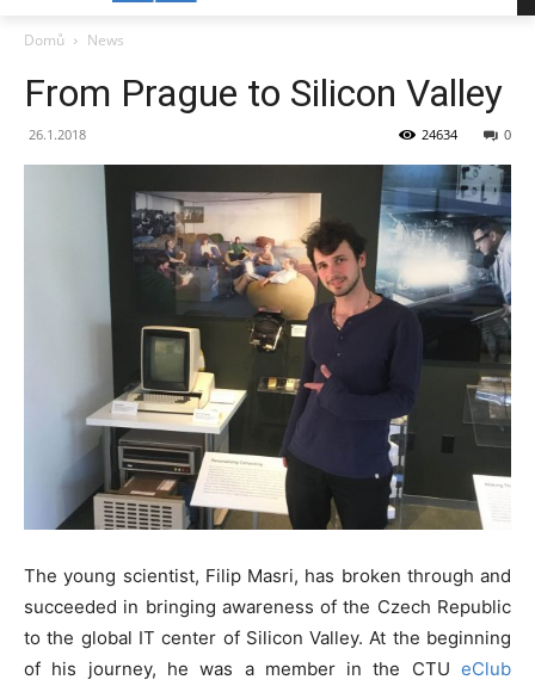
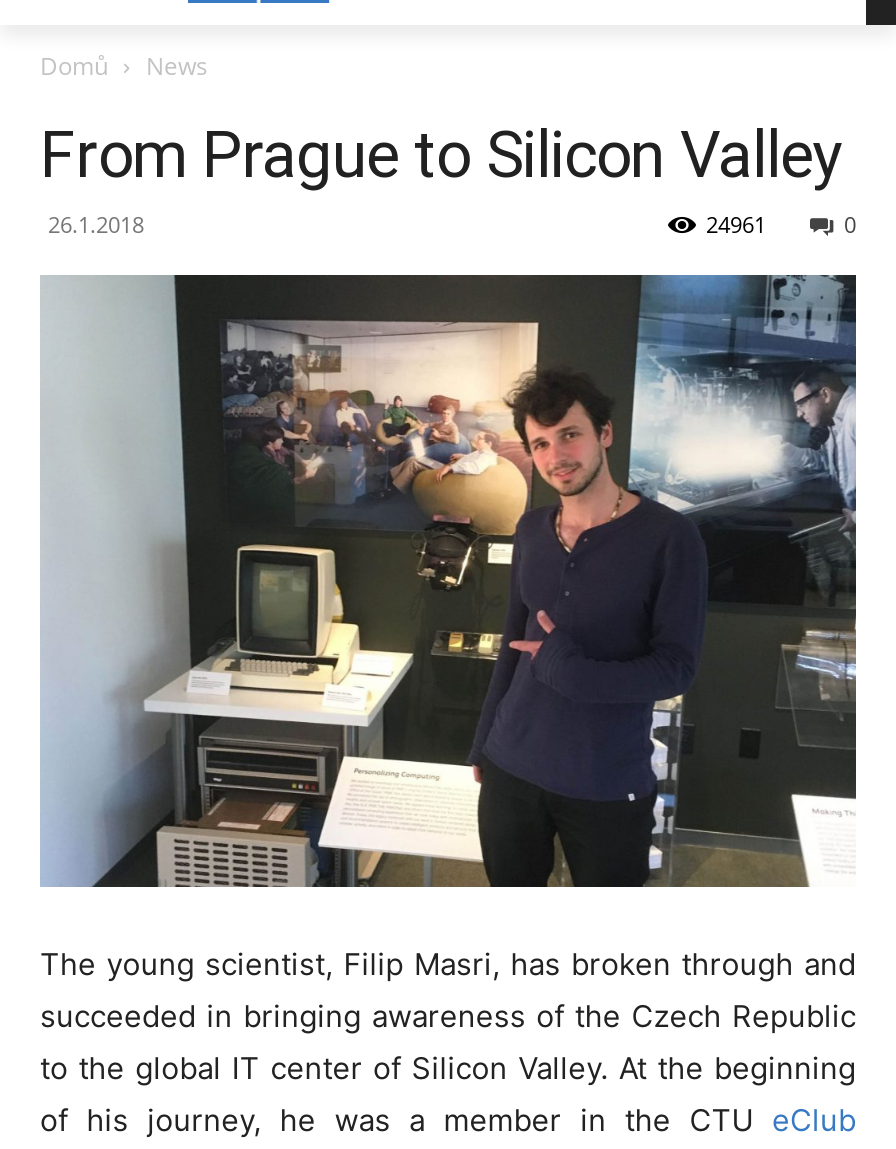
- 24634
+ 24961
